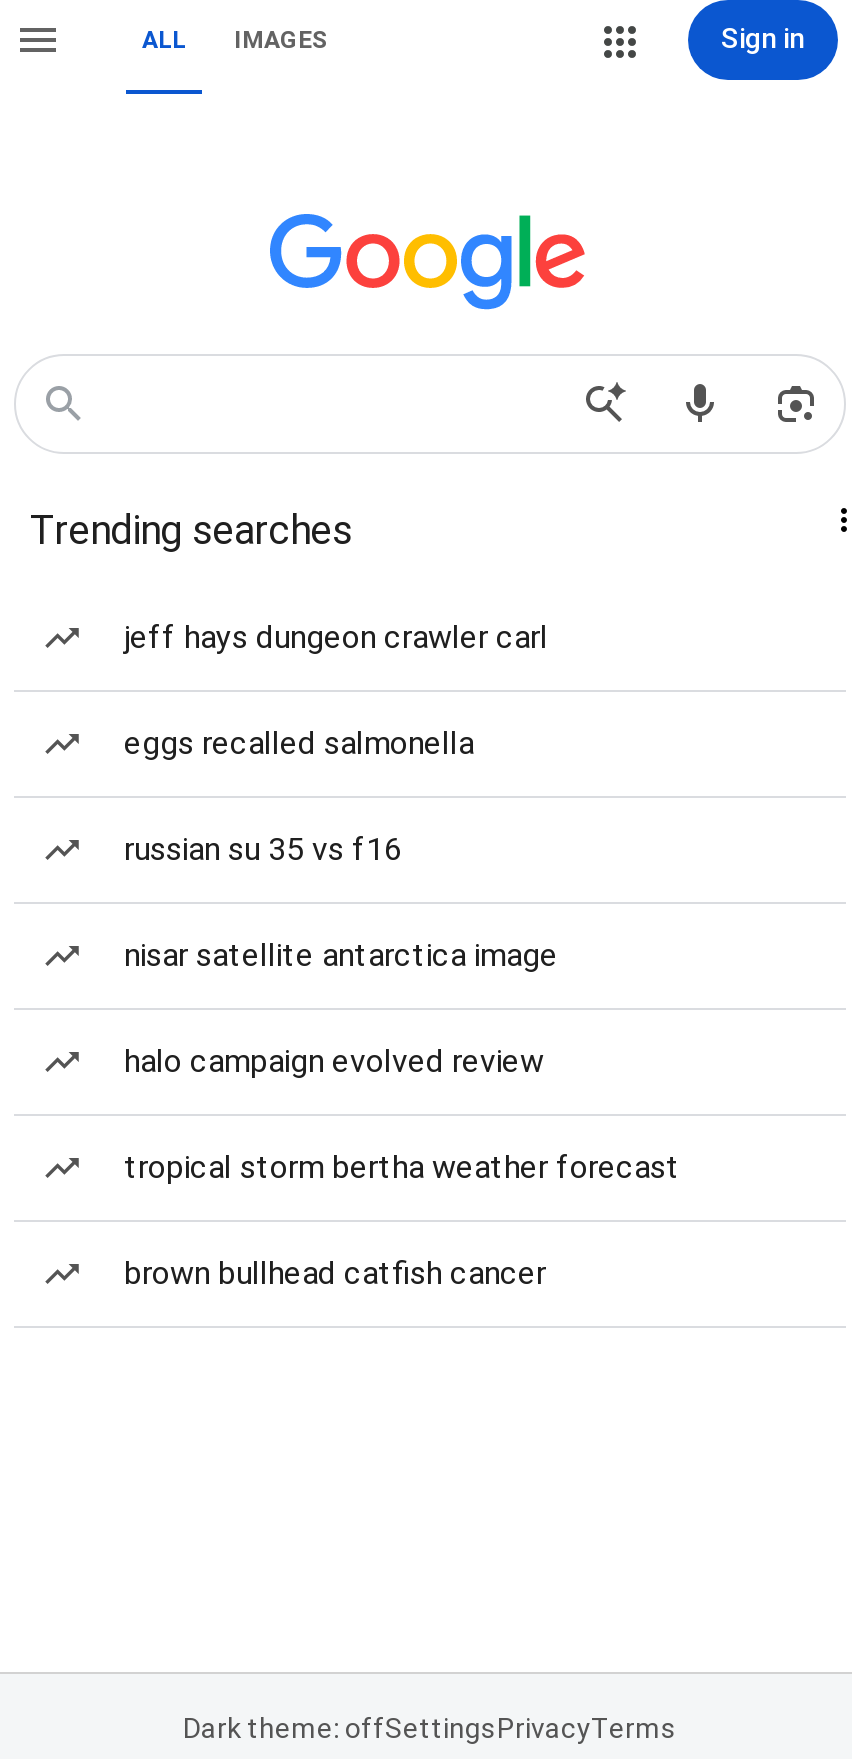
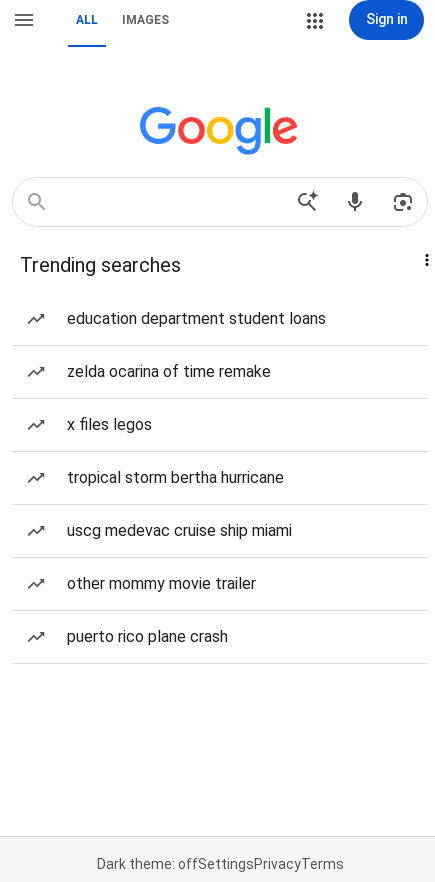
- jeff hays dungeon crawler carl
+ education department student loans

- eggs recalled salmonella
+ zelda ocarina of time remake

- russian su 35 vs f16
+ x files legos

- nisar satellite antarctica image
+ tropical storm bertha hurricane

- halo campaign evolved review
+ uscg medevac cruise ship miami

- tropical storm bertha weather forecast
+ other mommy movie trailer

- brown bullhead catfish cancer
+ puerto rico plane crash
